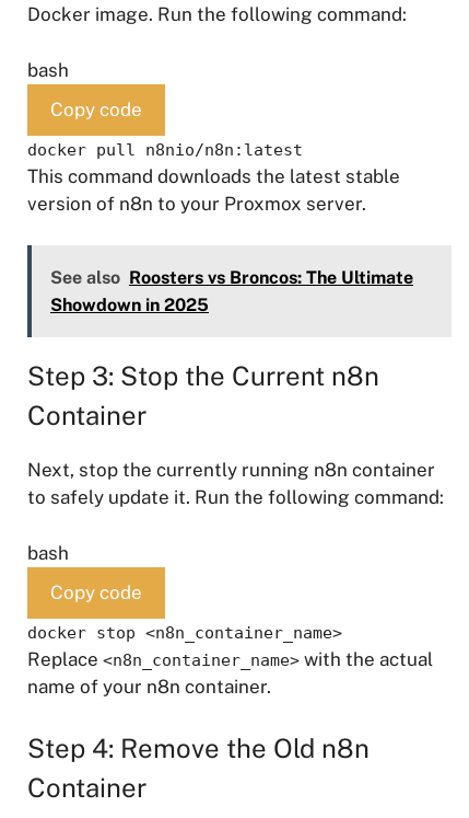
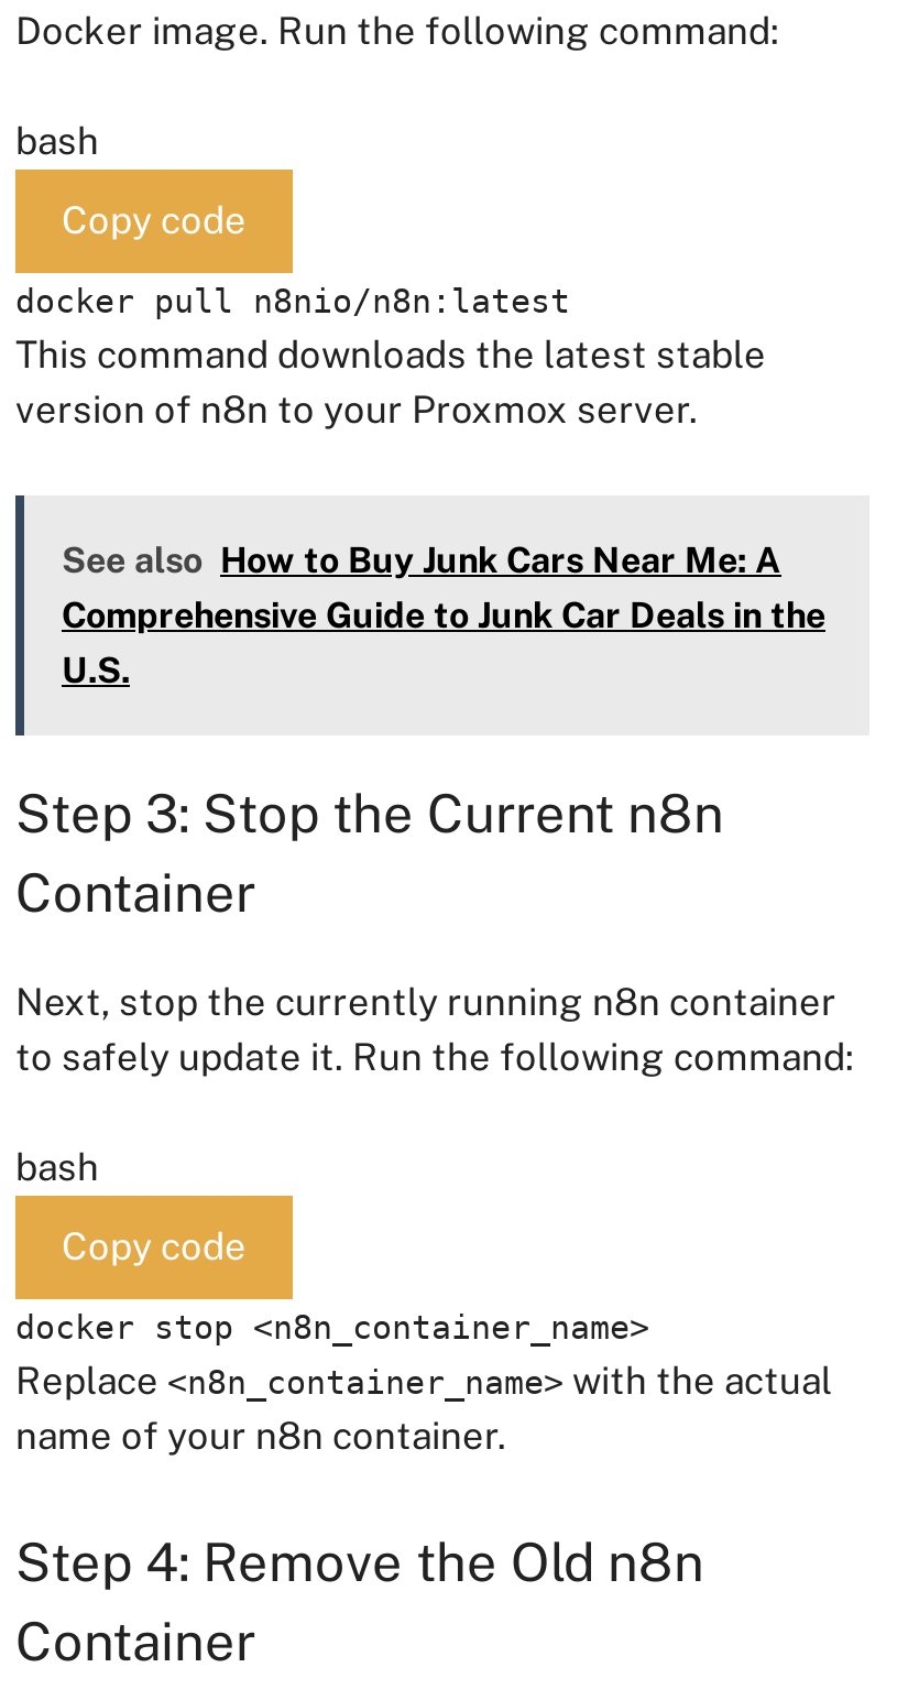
- See also Roosters vs Broncos: The Ultimate
- Showdown in 2025
+ See also How to Buy Junk Cars Near Me: A
+ Comprehensive Guide to Junk Car Deals in the
+ U.S.
